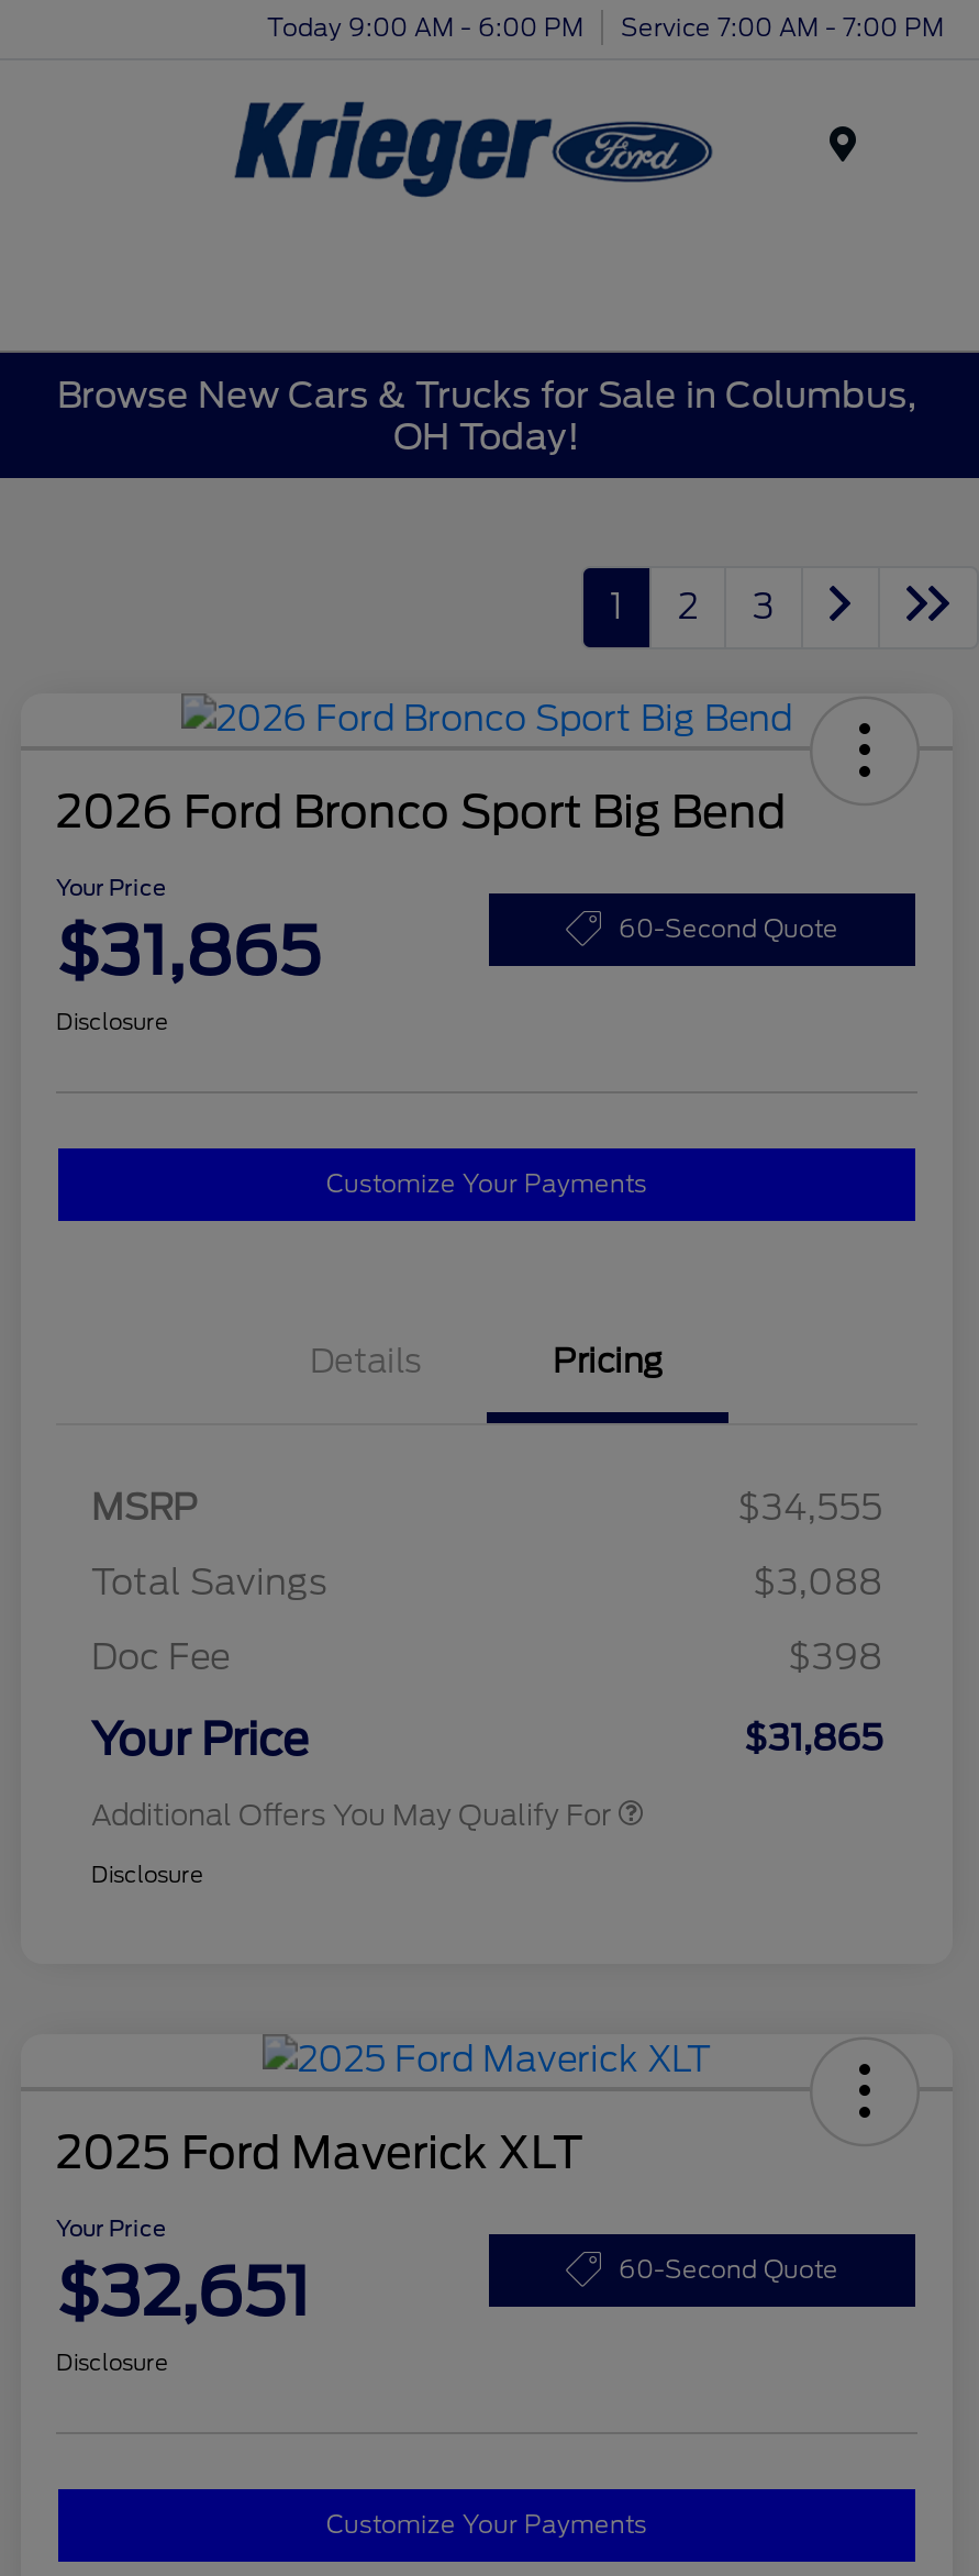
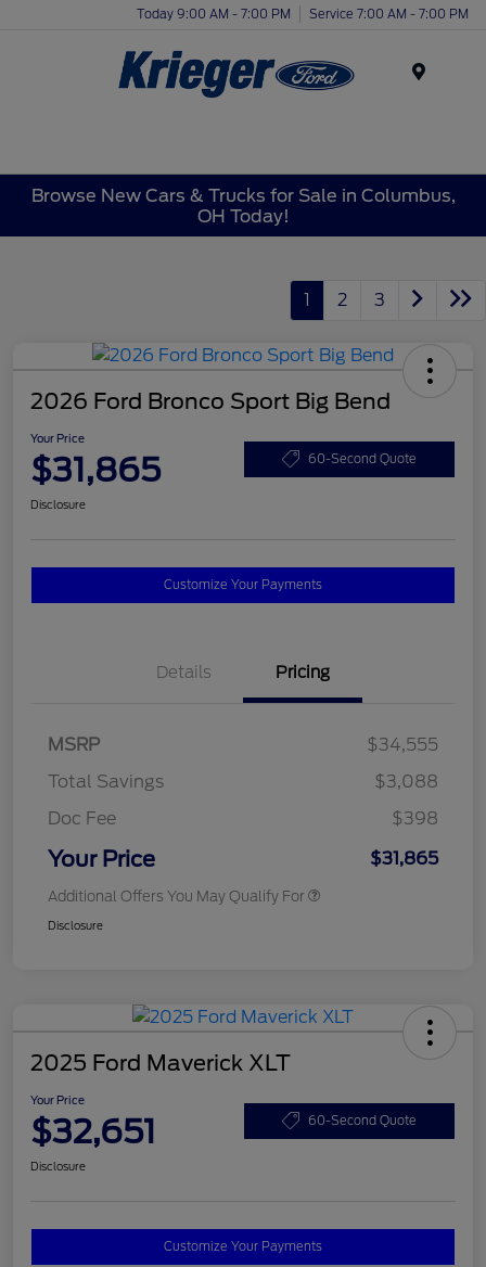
- Today 9:00 AM - 6:00 PM Service 7:00 AM - 7:00 PM
+ Today 9:00 AM - 7:00 PM Service 7:00 AM - 7:00 PM
